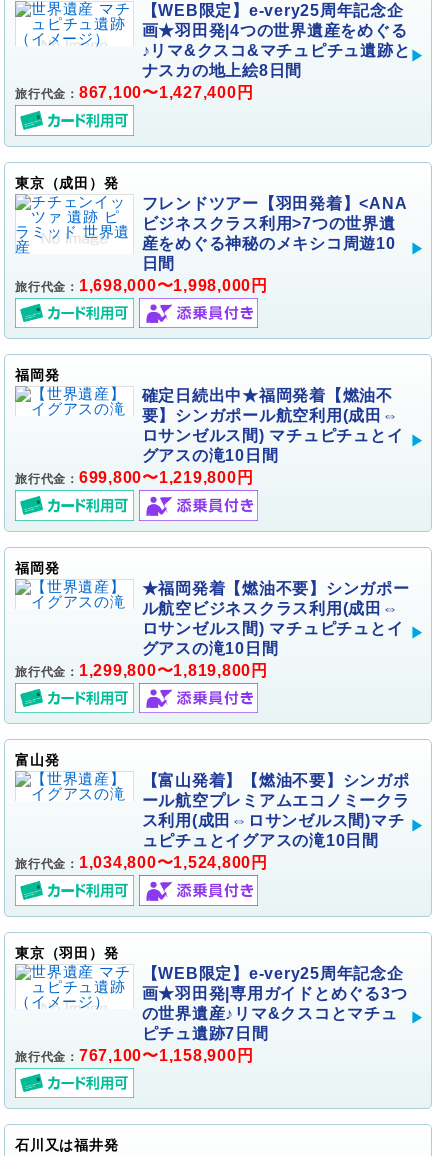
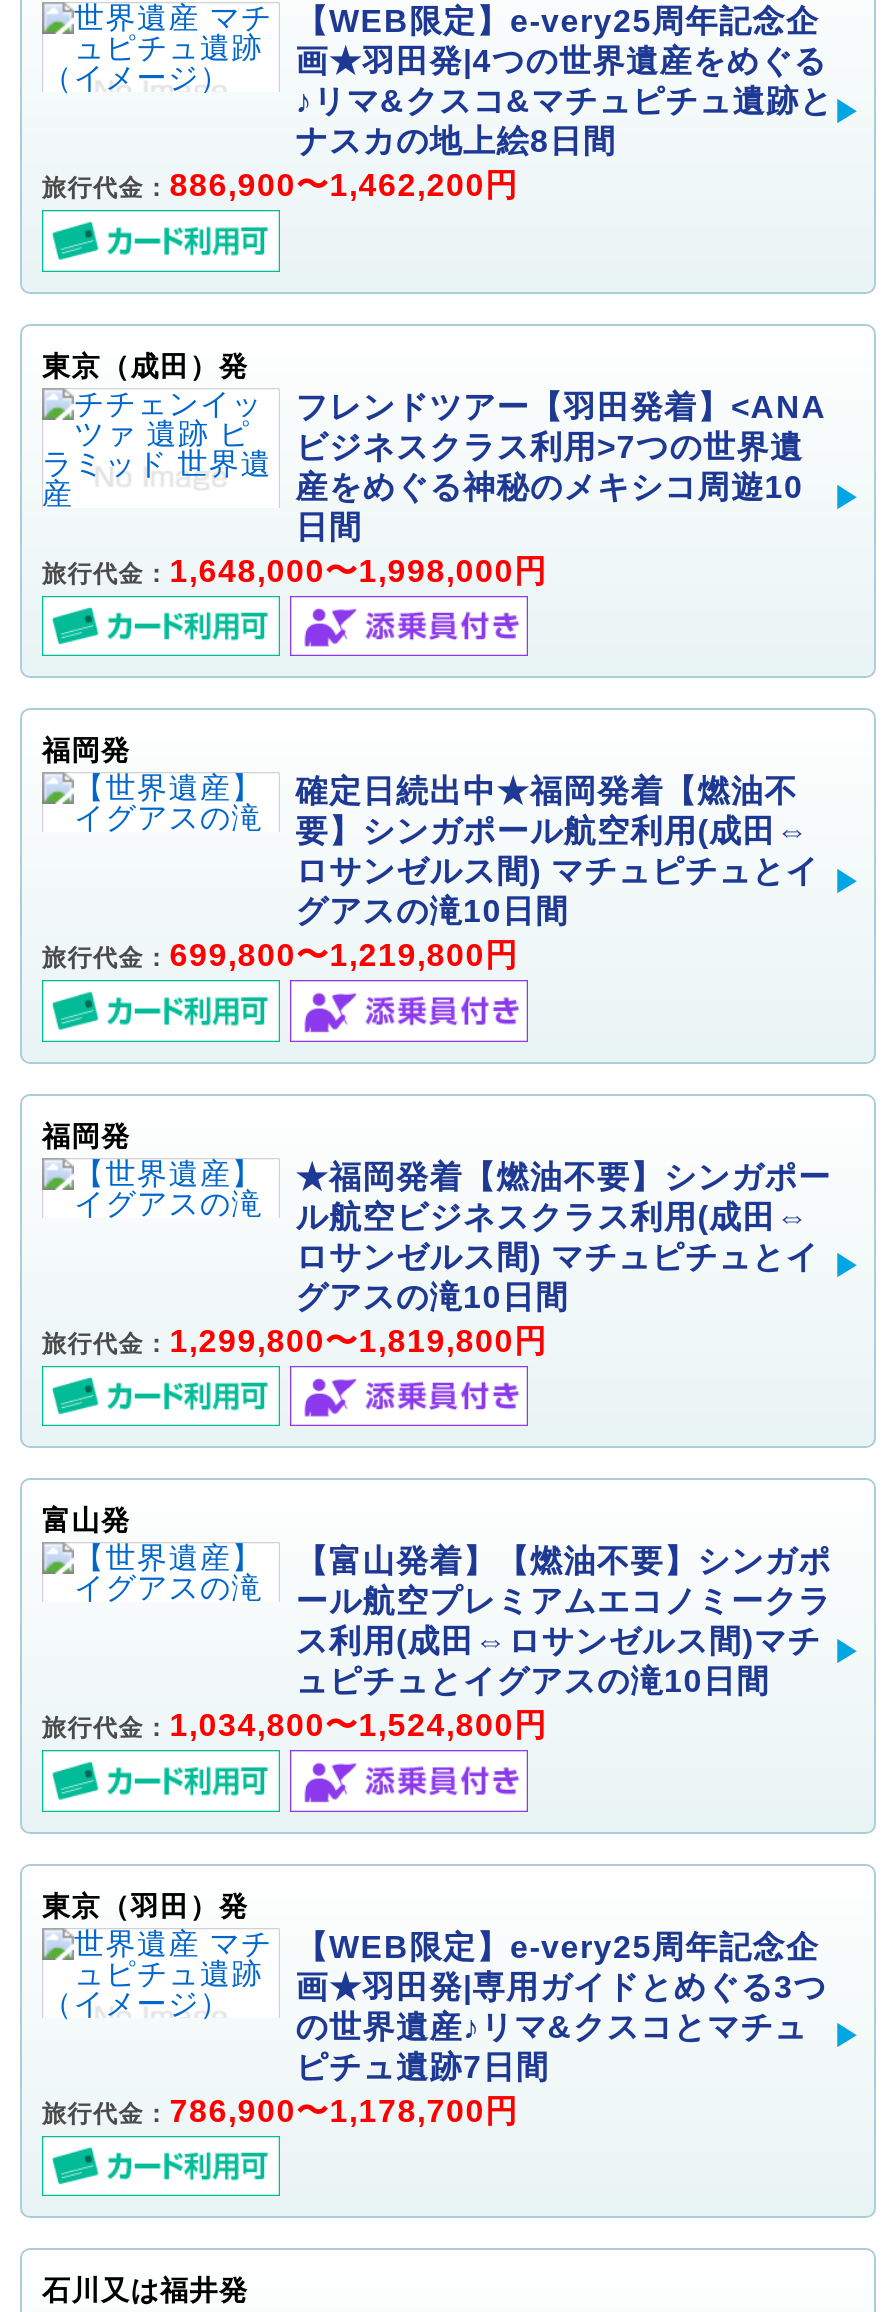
- 旅行代金：867,100〜1,427,400円
+ 旅行代金：886,900〜1,462,200円

- 旅行代金：1,698,000〜1,998,000円
+ 旅行代金：1,648,000〜1,998,000円

- 旅行代金：767,100〜1,158,900円
+ 旅行代金：786,900〜1,178,700円
